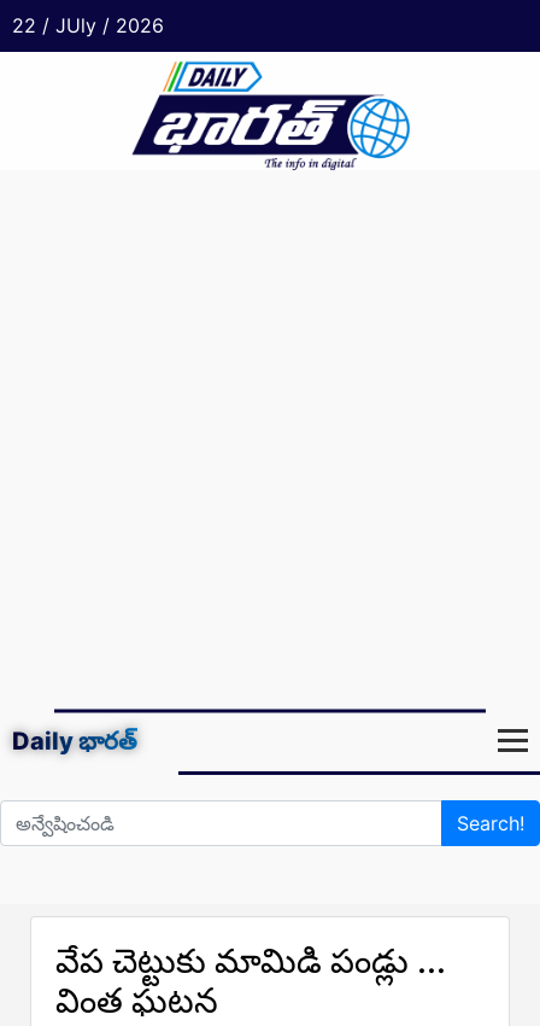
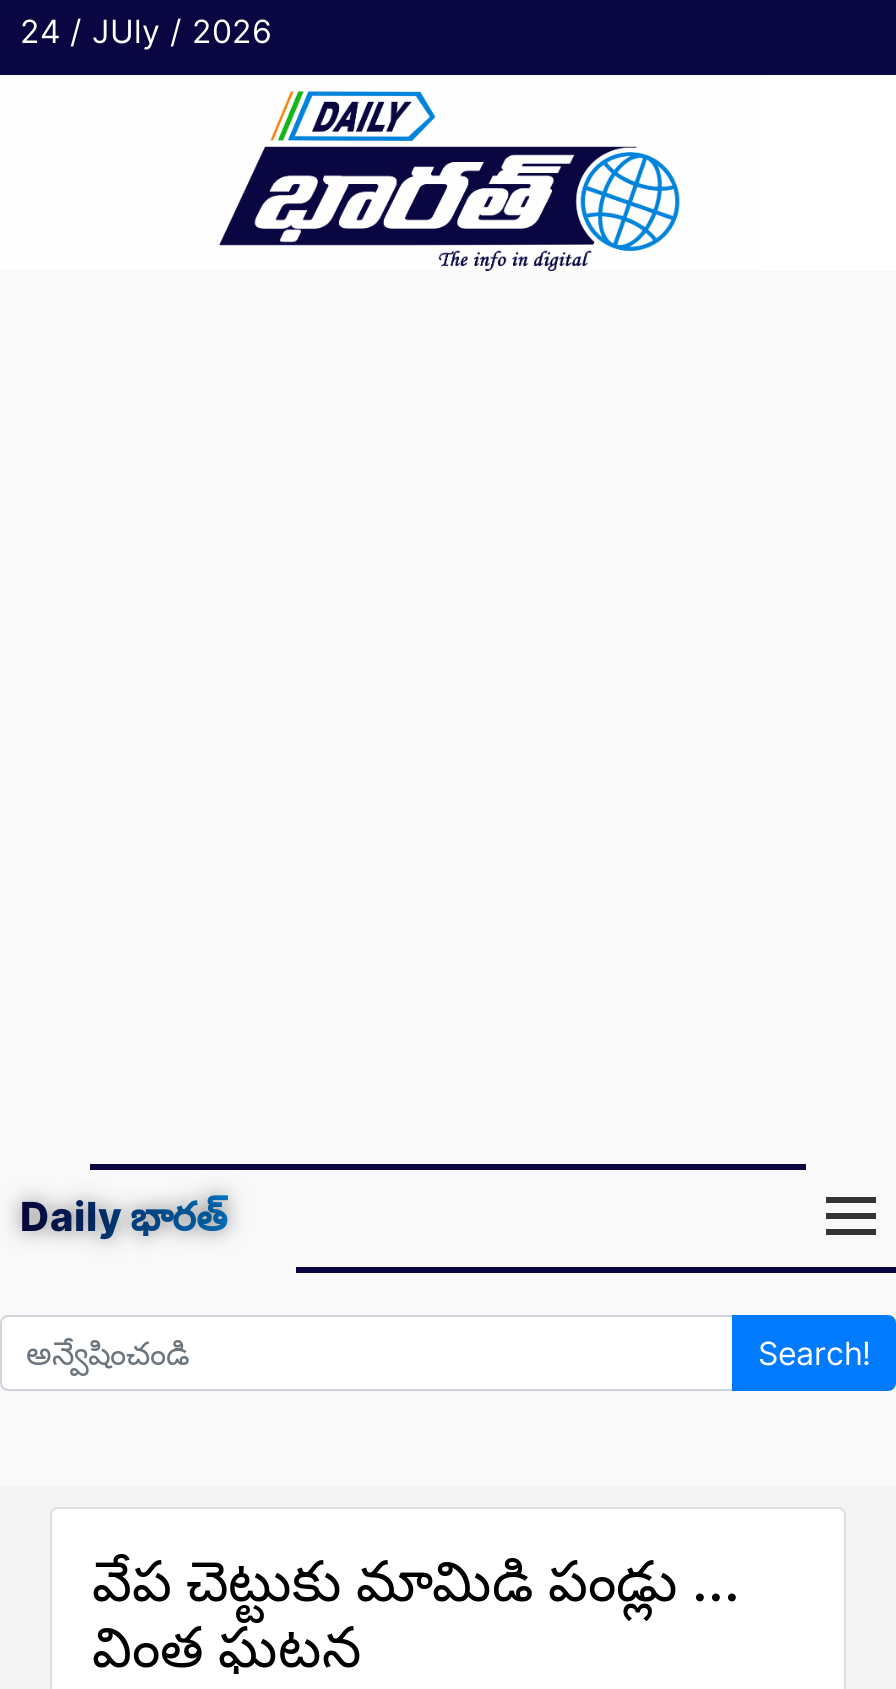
- 22 / JUly / 2026
+ 24 / JUly / 2026
